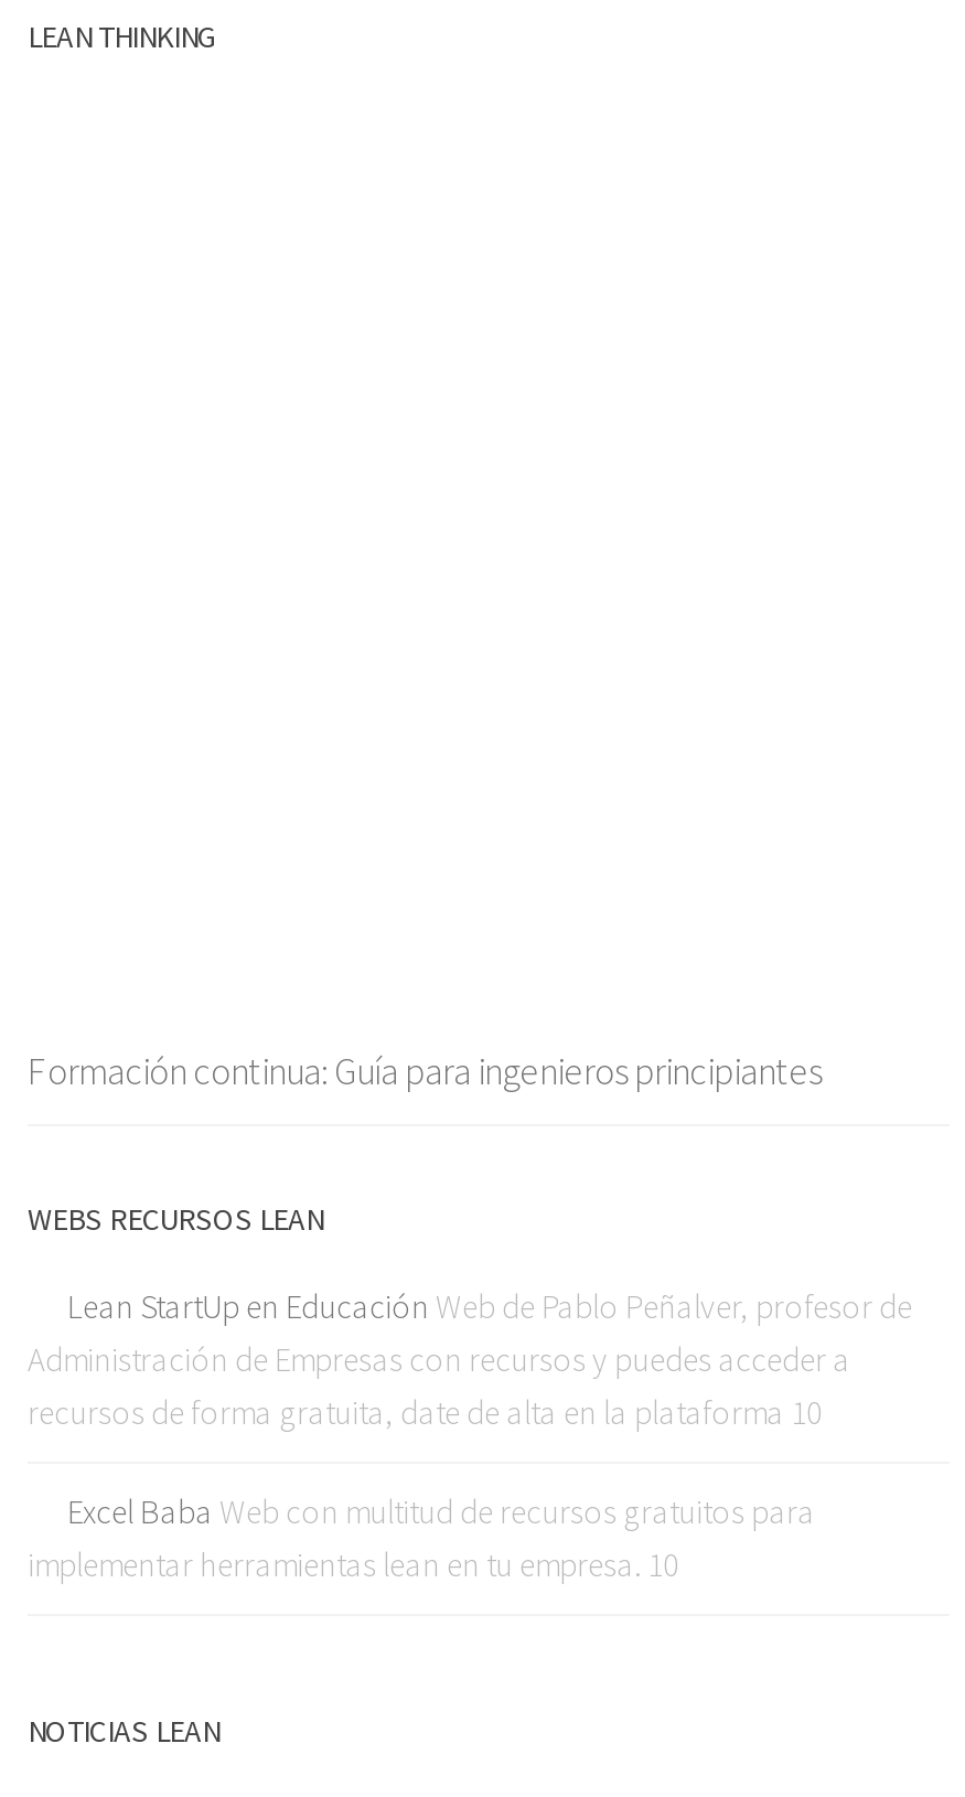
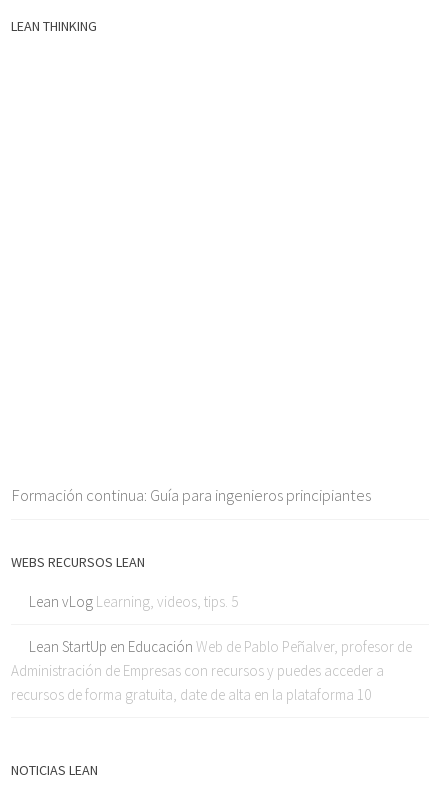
+ Lean vLog Learning, videos, tips. 5

moved down: Lean StartUp en Educación Web de Pablo Peñalver, profesor de | Administración de Empresas con recursos y puedes acceder a | recursos de forma gratuita, date de alta en la plataforma 10

- Excel Baba Web con multitud de recursos gratuitos para
- implementar herramientas lean en tu empresa. 10
